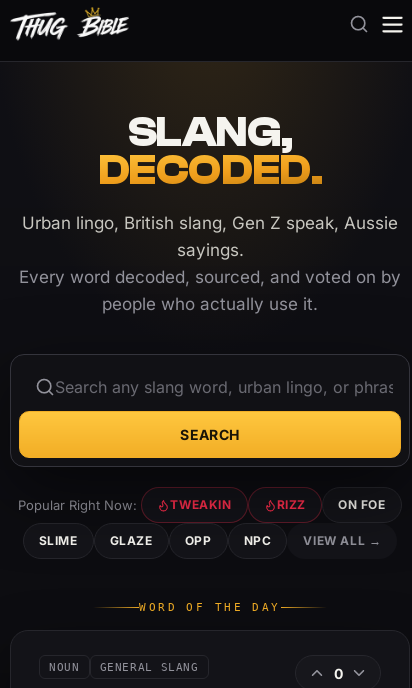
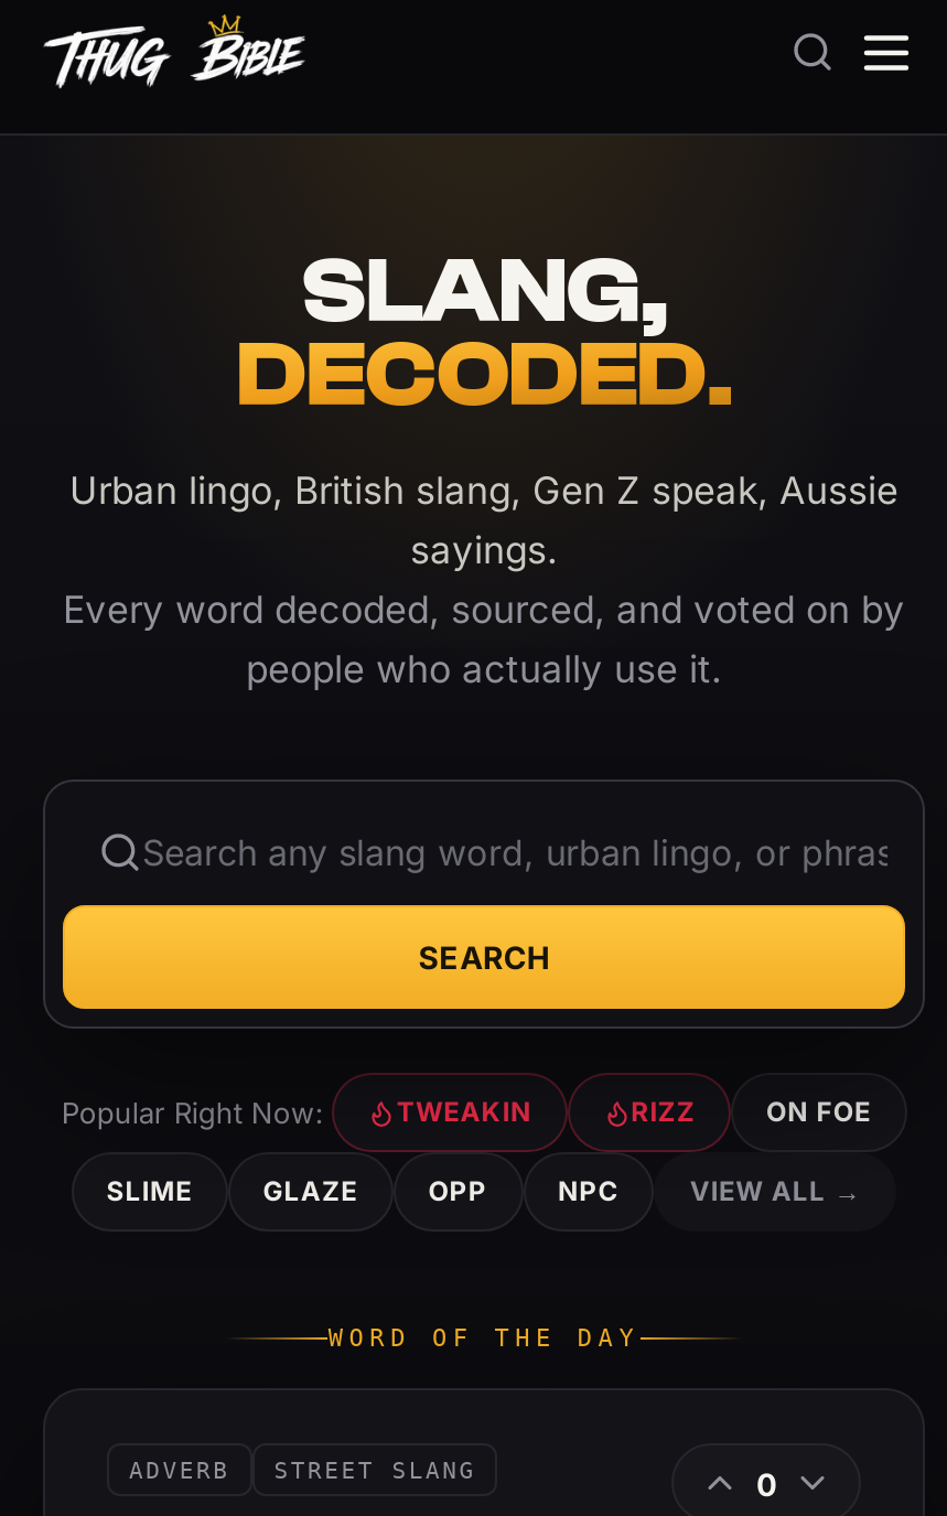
- NOUN
- GENERAL SLANG
+ ADVERB
+ STREET SLANG
